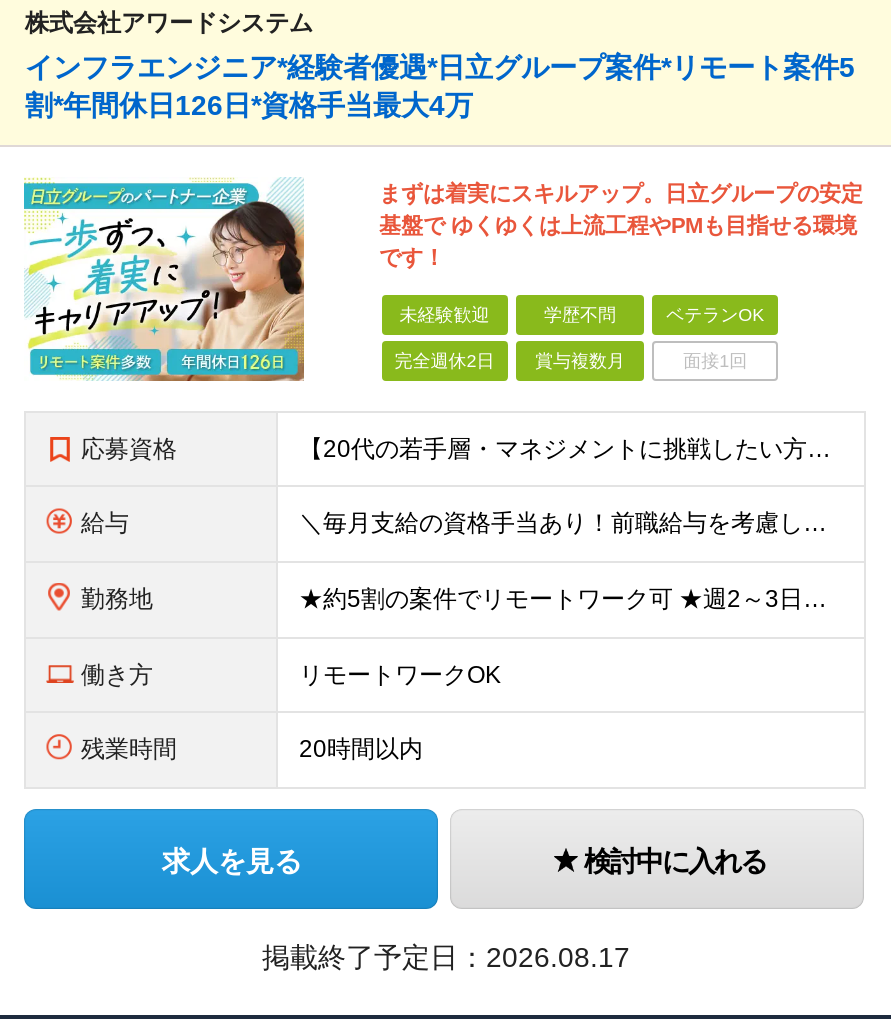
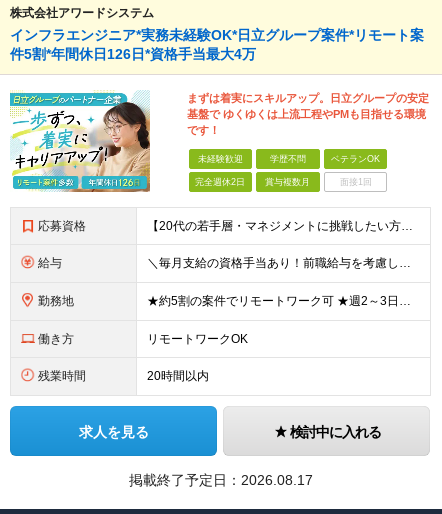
- インフラエンジニア*経験者優遇*日立グループ案件*リモート案件5
- 割*年間休日126日*資格手当最大4万
+ インフラエンジニア*実務未経験OK*日立グループ案件*リモート案
+ 件5割*年間休日126日*資格手当最大4万
